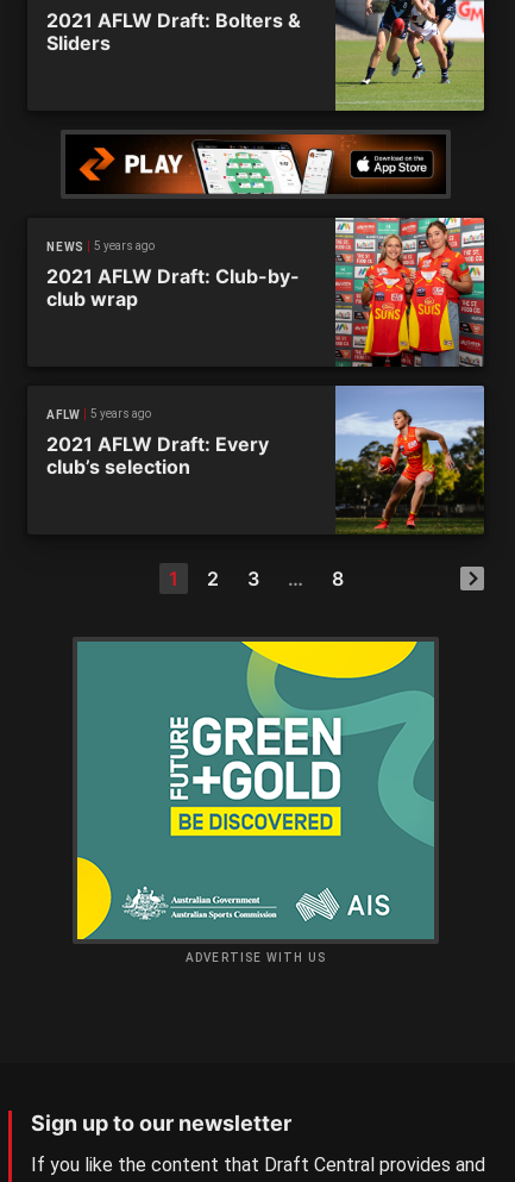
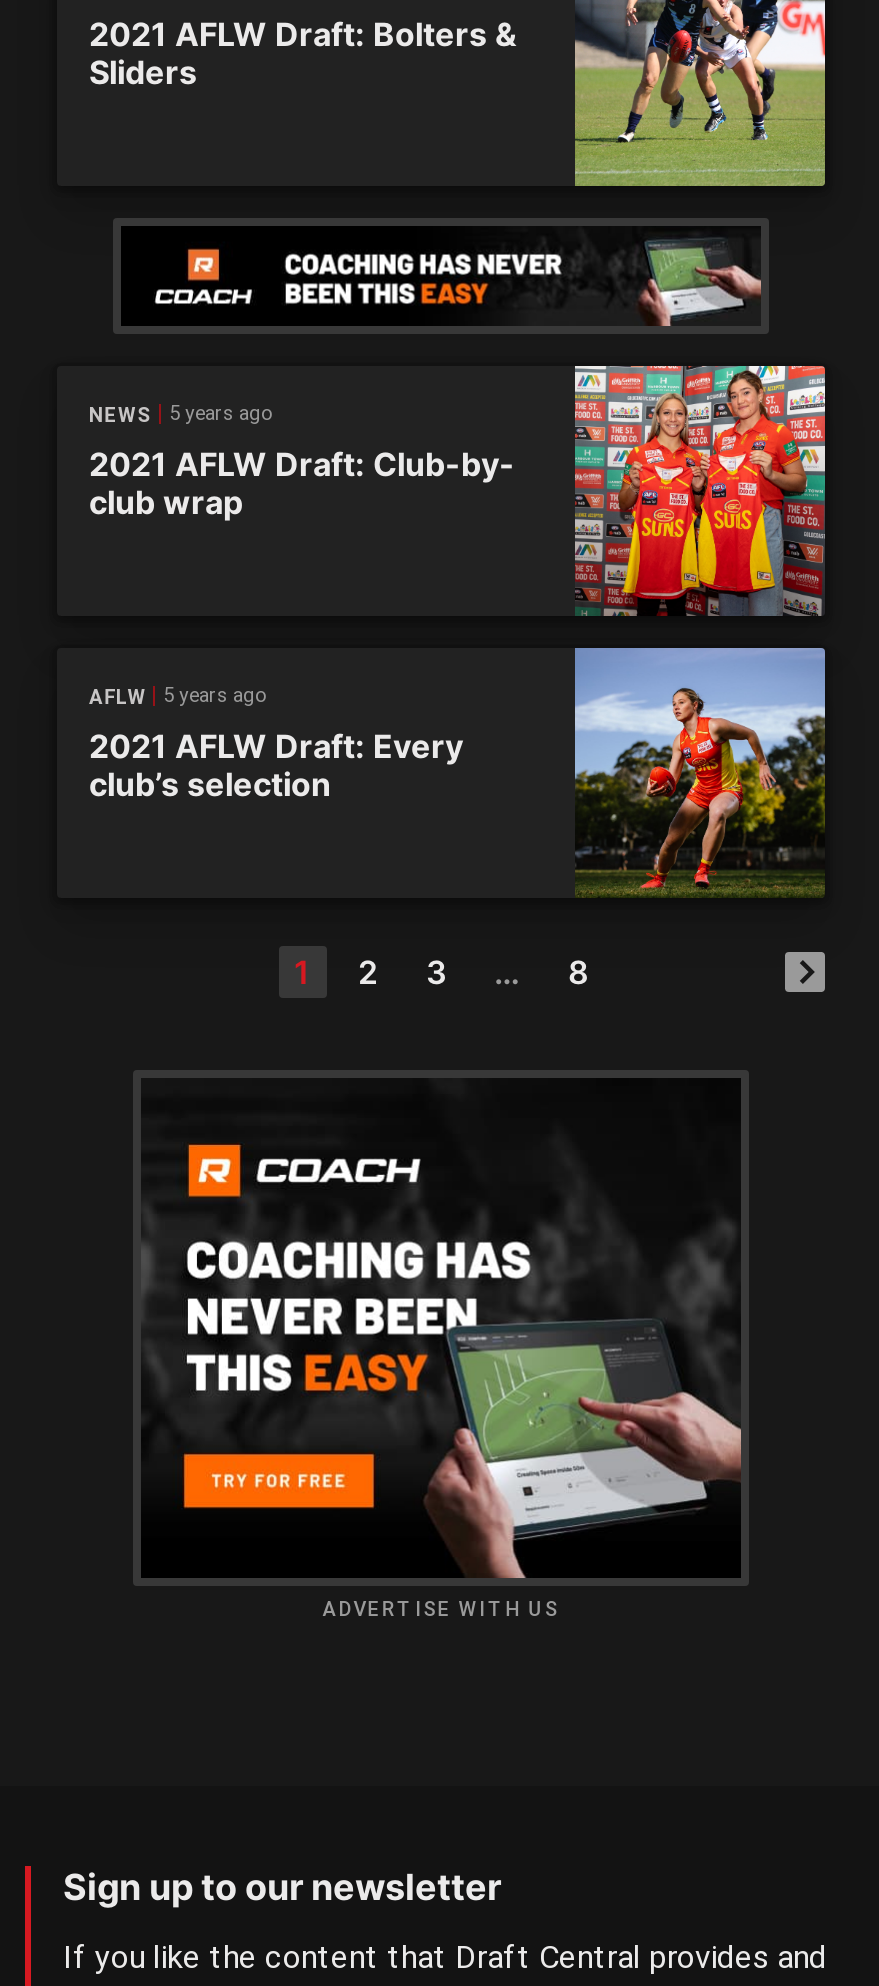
- [image]
+ [image]

- [image]
+ [image]
